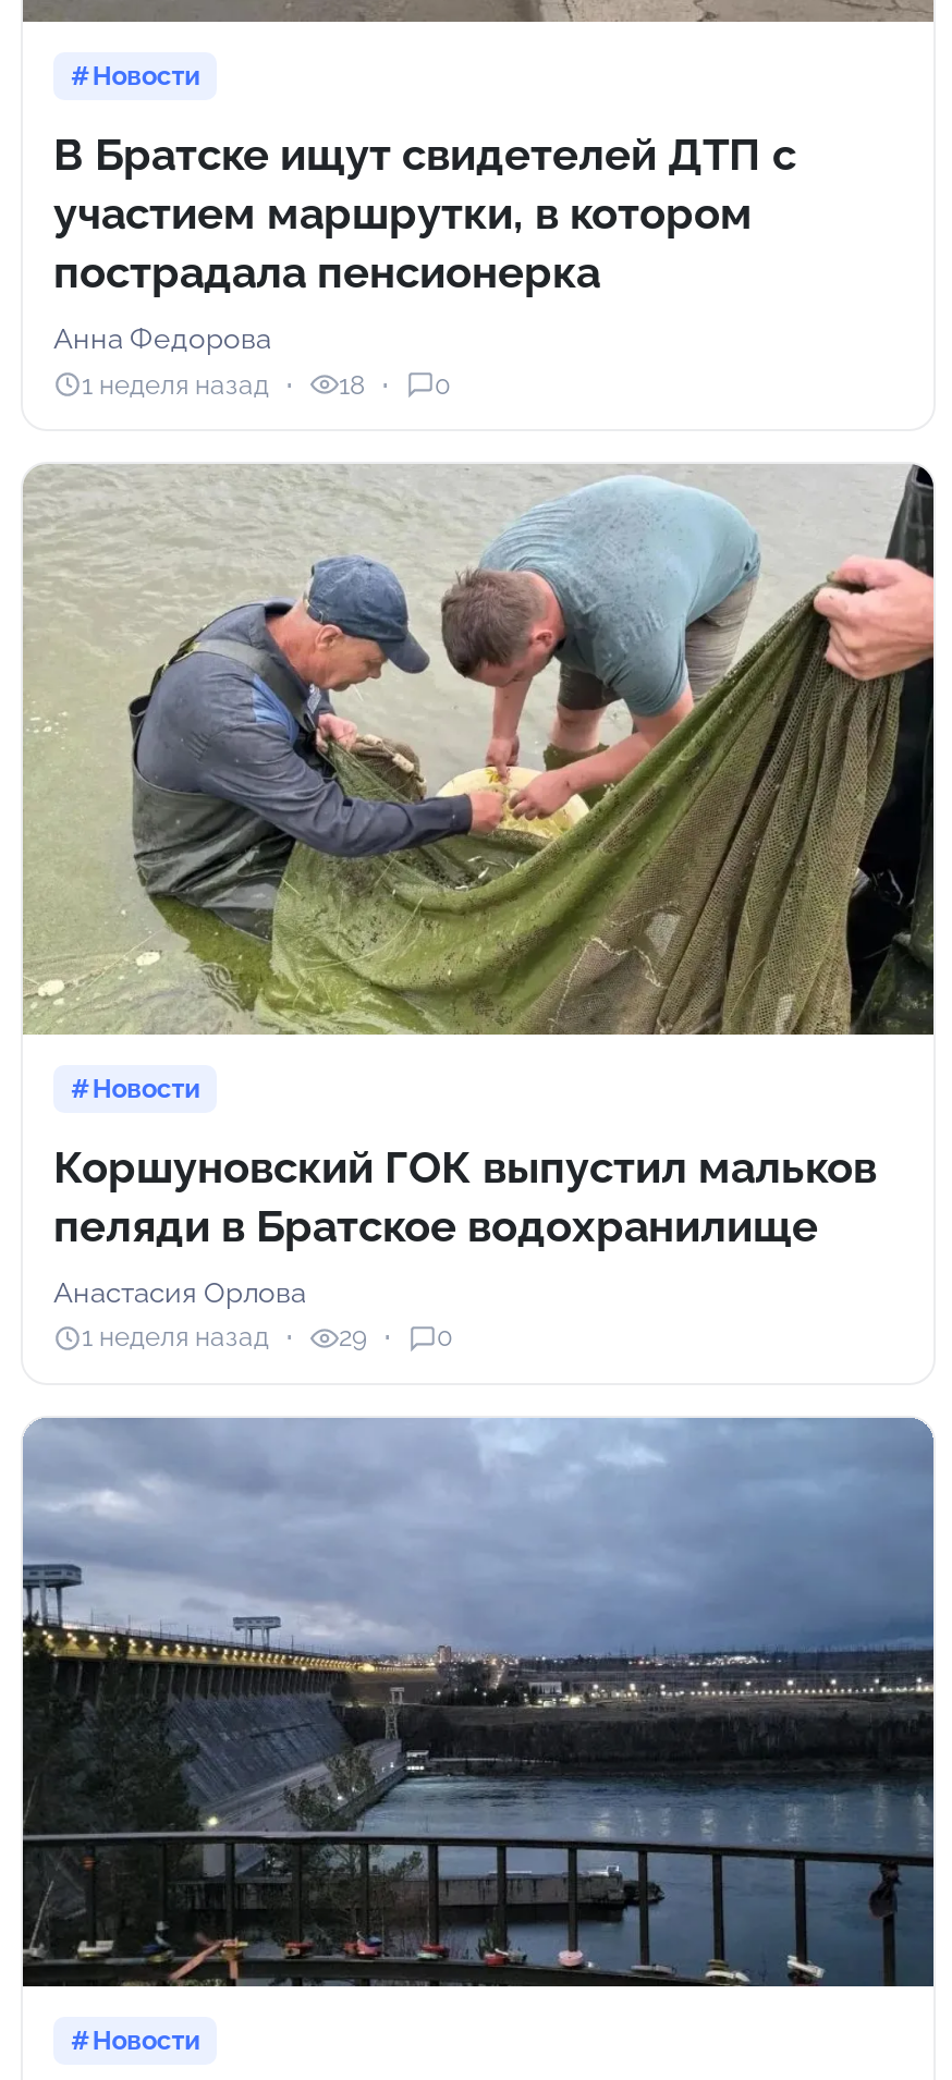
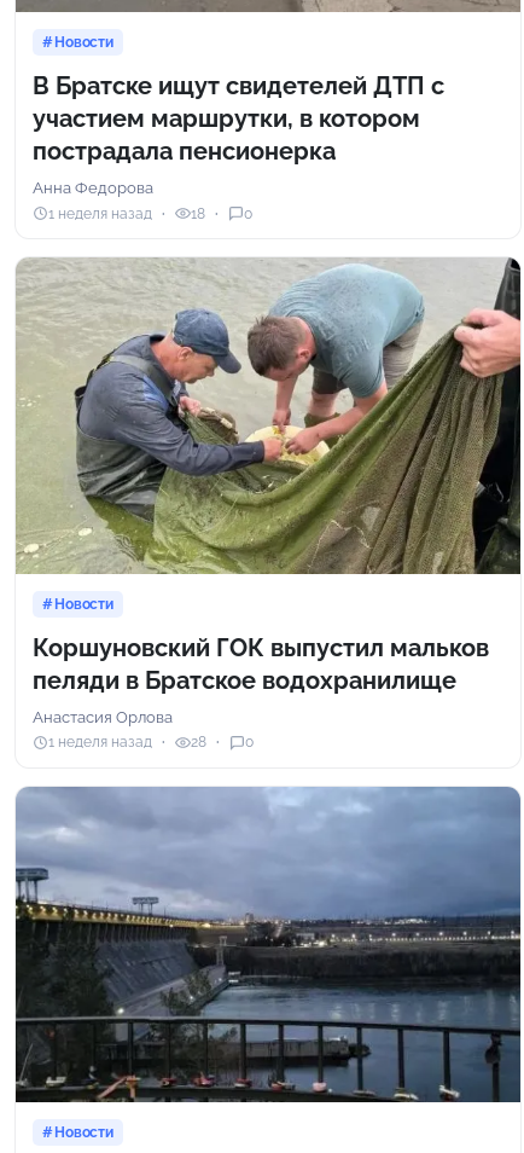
- 29
+ 28
